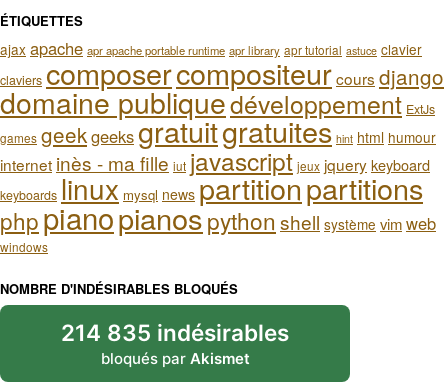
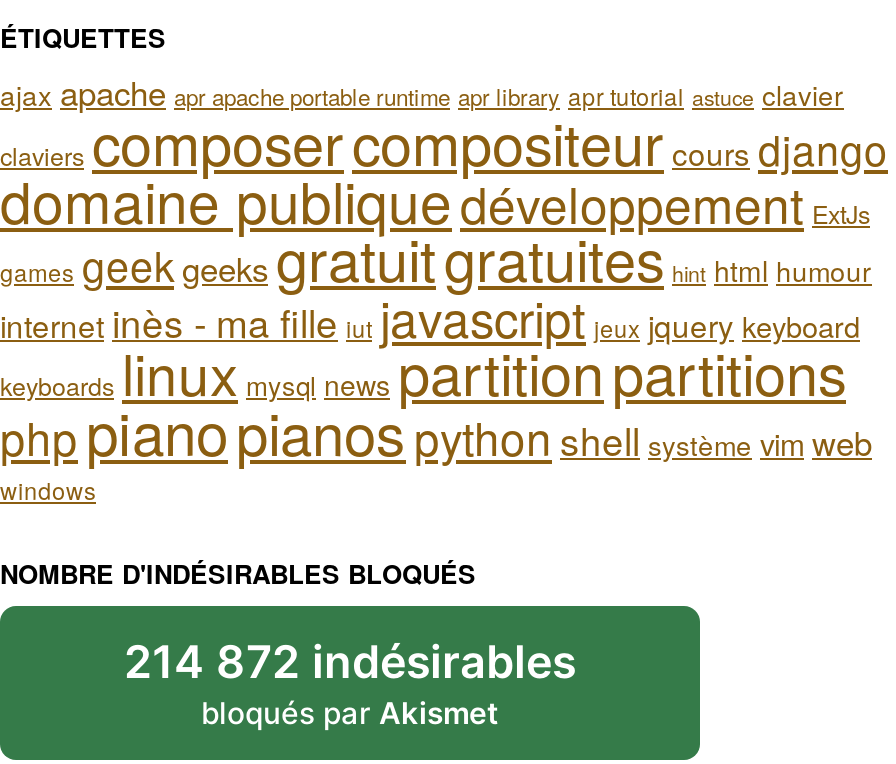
- 214 835 indésirables
+ 214 872 indésirables
